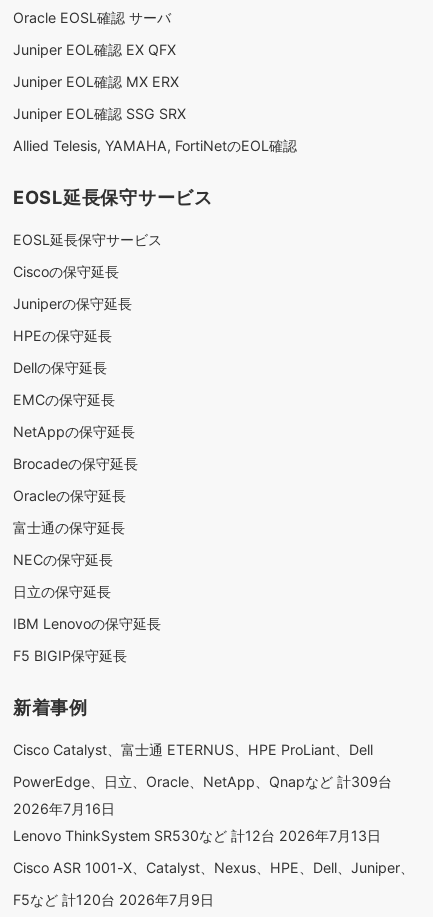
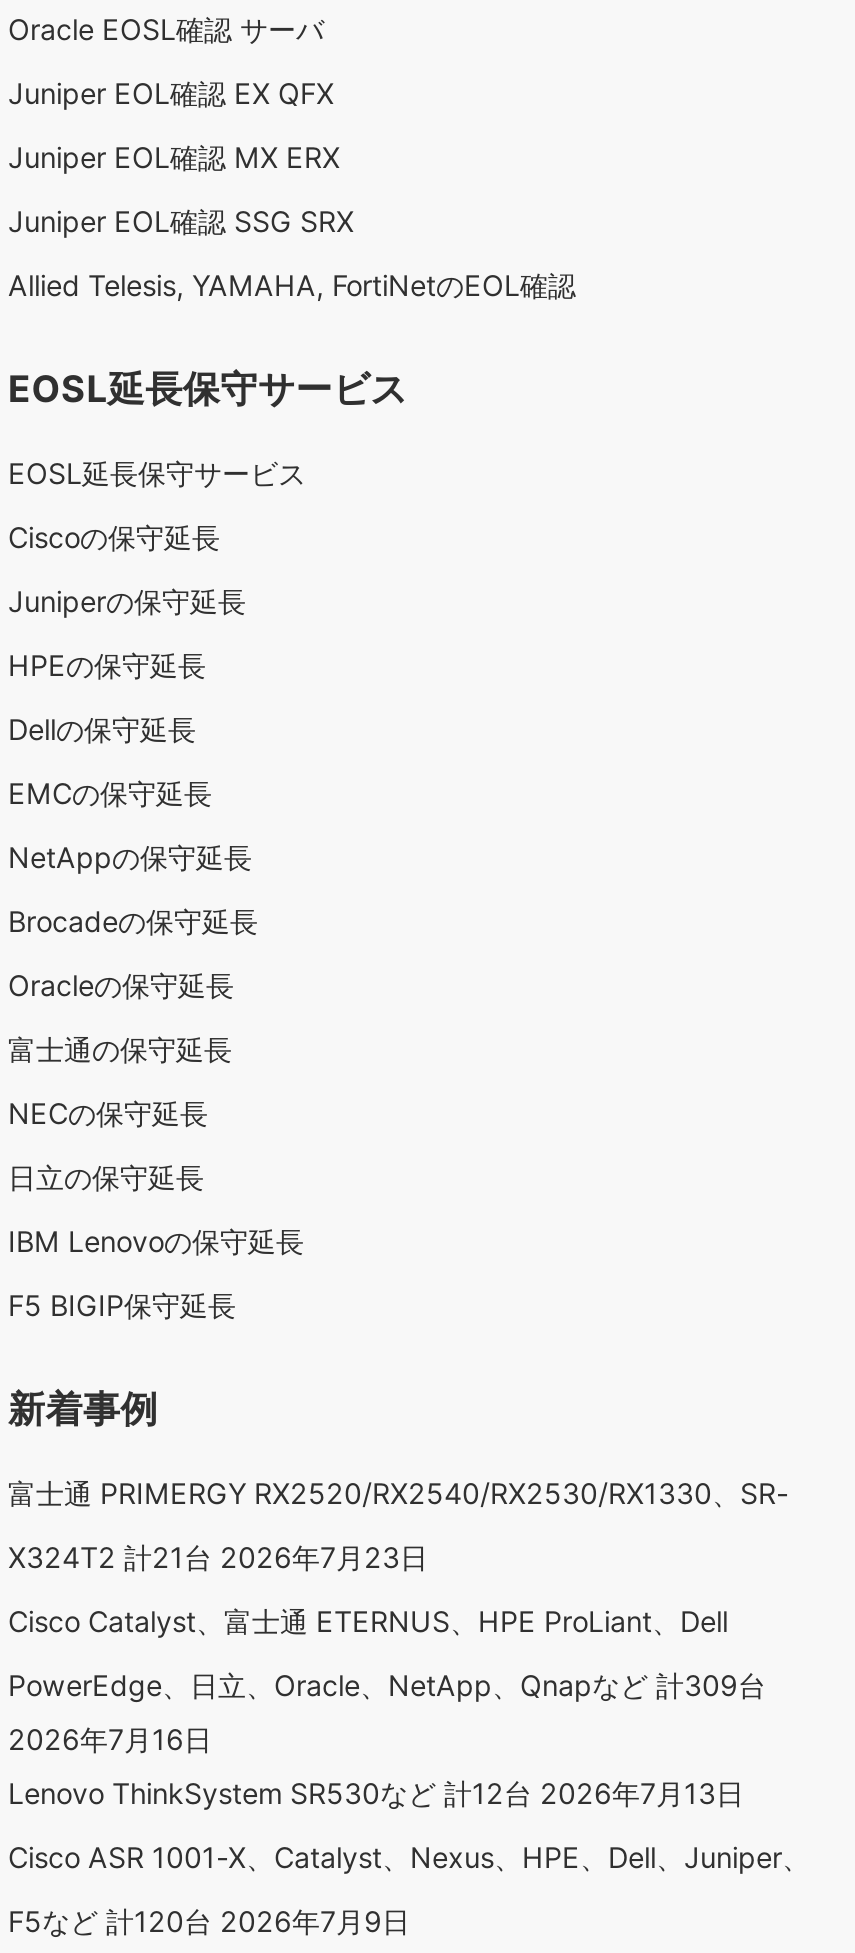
+ 富士通 PRIMERGY RX2520/RX2540/RX2530/RX1330、SR-
+ X324T2 計21台 2026年7月23日
